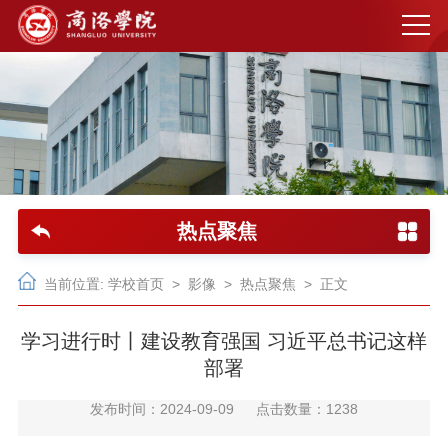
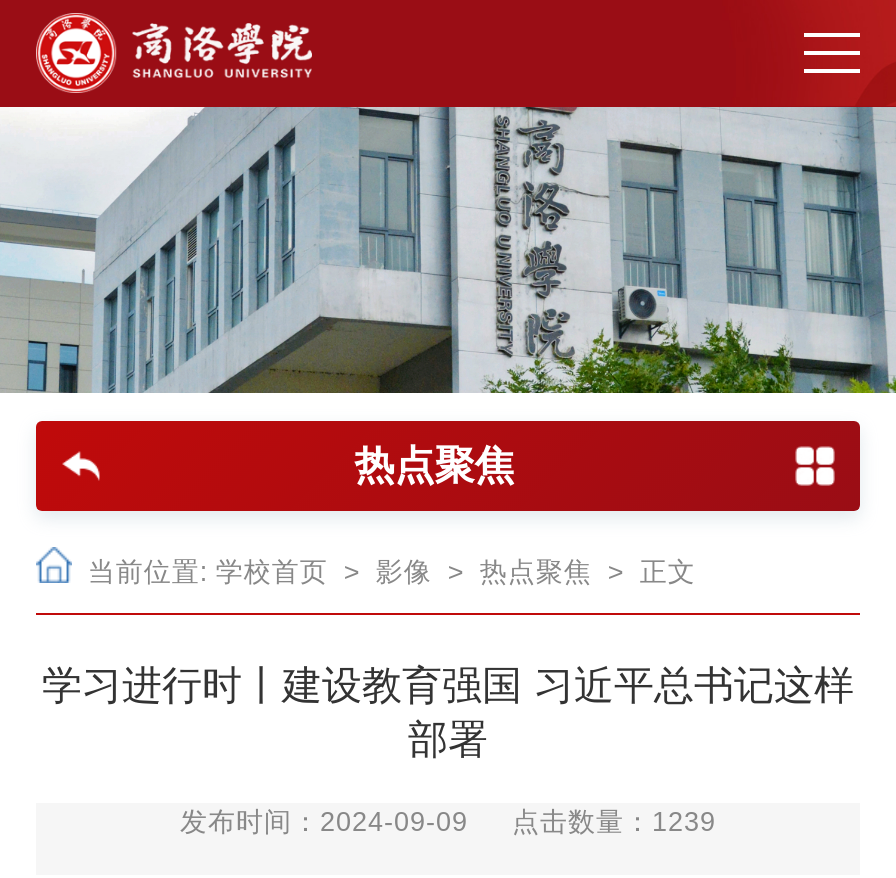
- 发布时间：2024-09-09 点击数量：1238
+ 发布时间：2024-09-09 点击数量：1239
